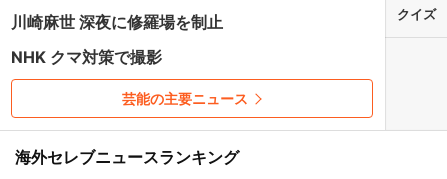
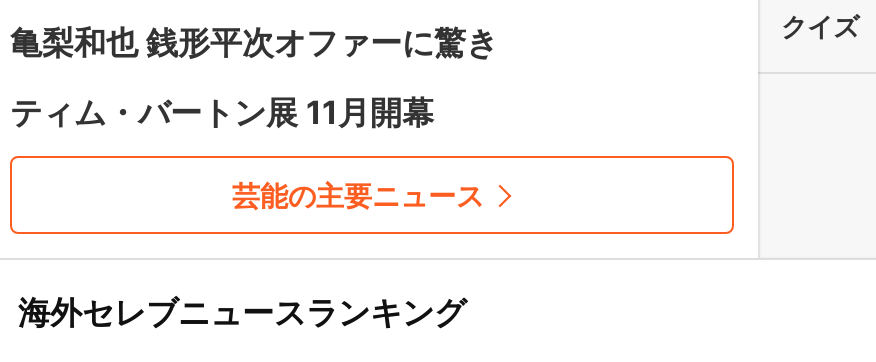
- 川崎麻世 深夜に修羅場を制止
+ 亀梨和也 銭形平次オファーに驚き

- NHK クマ対策で撮影
+ ティム・バートン展 11月開幕
